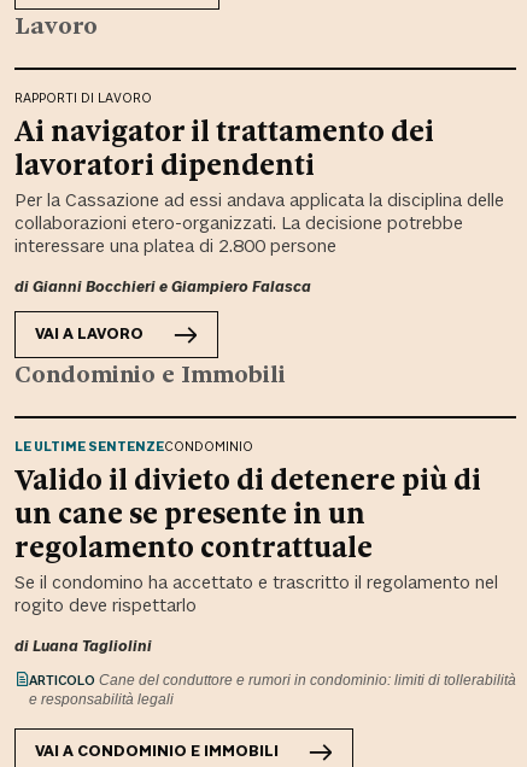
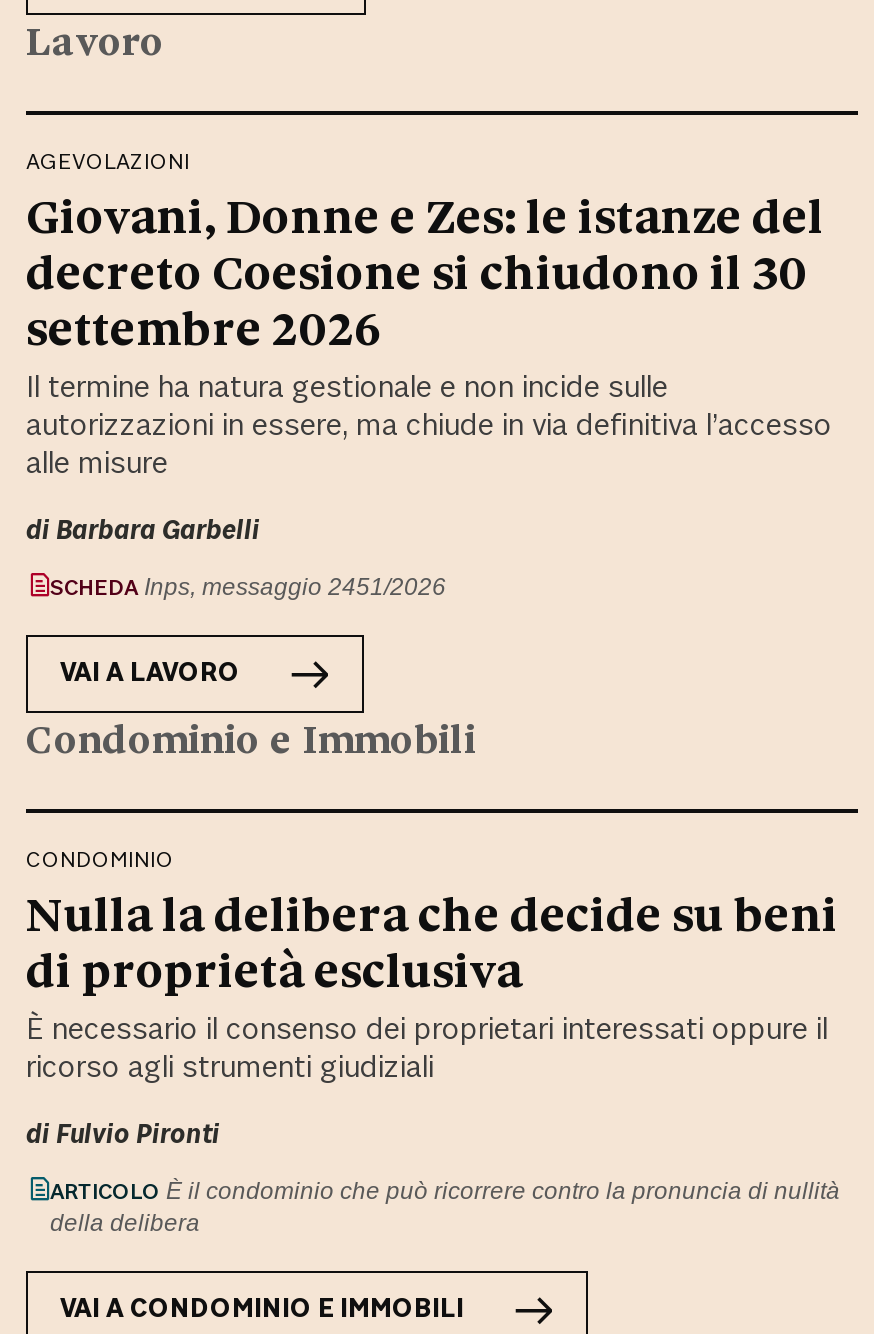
- RAPPORTI DI LAVORO
- Ai navigator il trattamento dei
- lavoratori dipendenti
- Per la Cassazione ad essi andava applicata la disciplina delle
- collaborazioni etero-organizzati. La decisione potrebbe
- interessare una platea di 2.800 persone
- di Gianni Bocchieri e Giampiero Falasca
+ AGEVOLAZIONI
+ Giovani, Donne e Zes: le istanze del
+ decreto Coesione si chiudono il 30
+ settembre 2026
+ Il termine ha natura gestionale e non incide sulle
+ autorizzazioni in essere, ma chiude in via definitiva l’accesso
+ alle misure
+ di Barbara Garbelli
+ SCHEDA Inps, messaggio 2451/2026

moved down: VAI A LAVORO | Condominio e Immobili

- LE ULTIME SENTENZECONDOMINIO
- Valido il divieto di detenere più di
- un cane se presente in un
- regolamento contrattuale
- Se il condomino ha accettato e trascritto il regolamento nel
- rogito deve rispettarlo
+ CONDOMINIO
+ Nulla la delibera che decide su beni
+ di proprietà esclusiva
+ È necessario il consenso dei proprietari interessati oppure il
+ ricorso agli strumenti giudiziali

- di Luana Tagliolini
+ di Fulvio Pironti

- ARTICOLO Cane del conduttore e rumori in condominio: limiti di tollerabilità
- e responsabilità legali
+ ARTICOLO È il condominio che può ricorrere contro la pronuncia di nullità
+ della delibera
